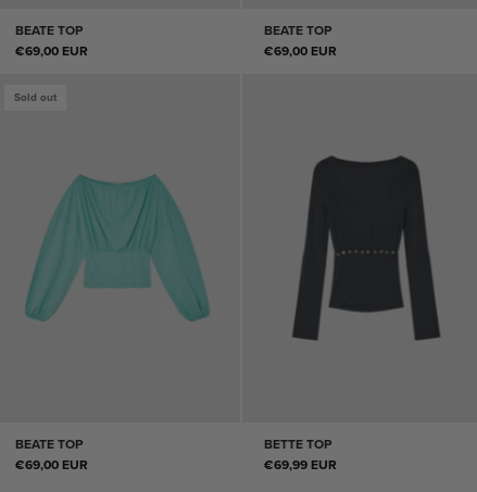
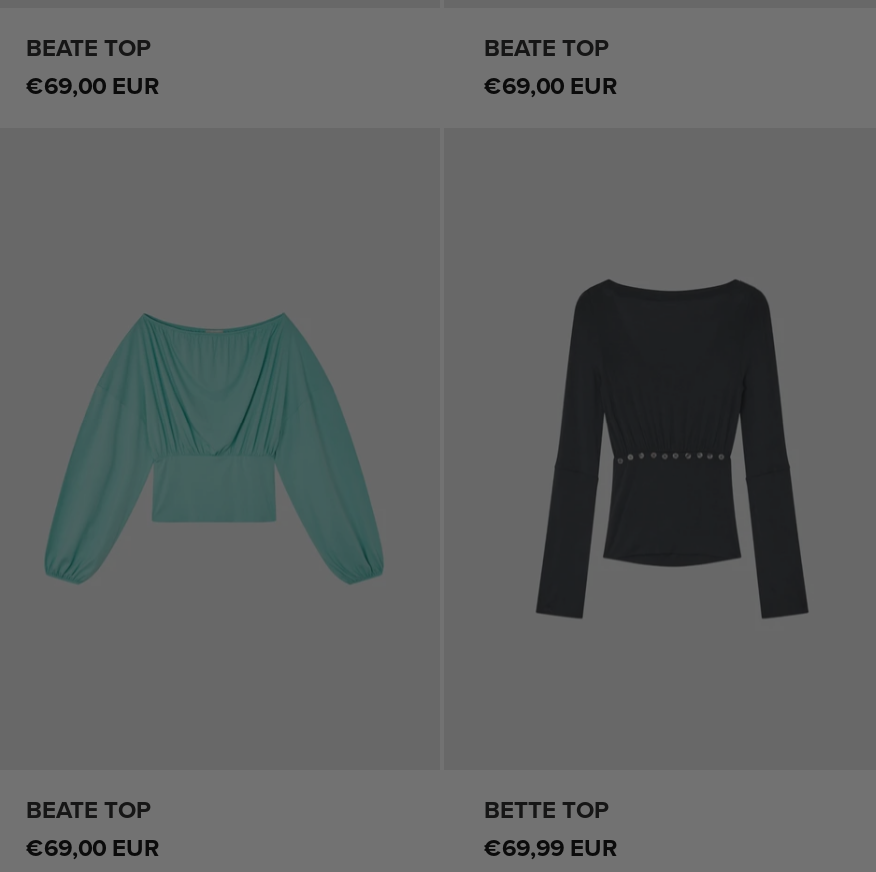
- Sold out
